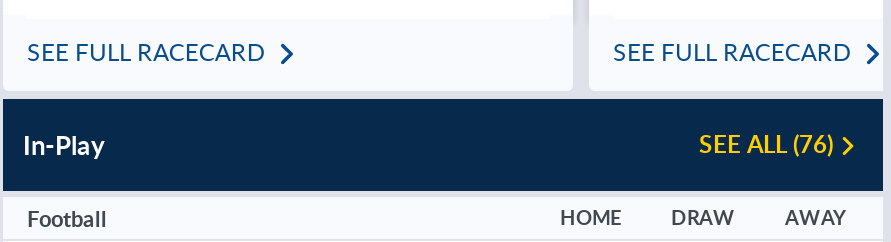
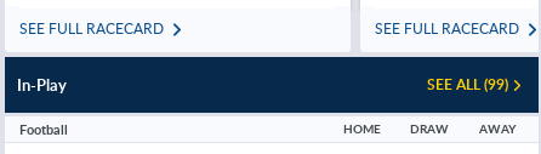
- SEE ALL (76)
+ SEE ALL (99)
